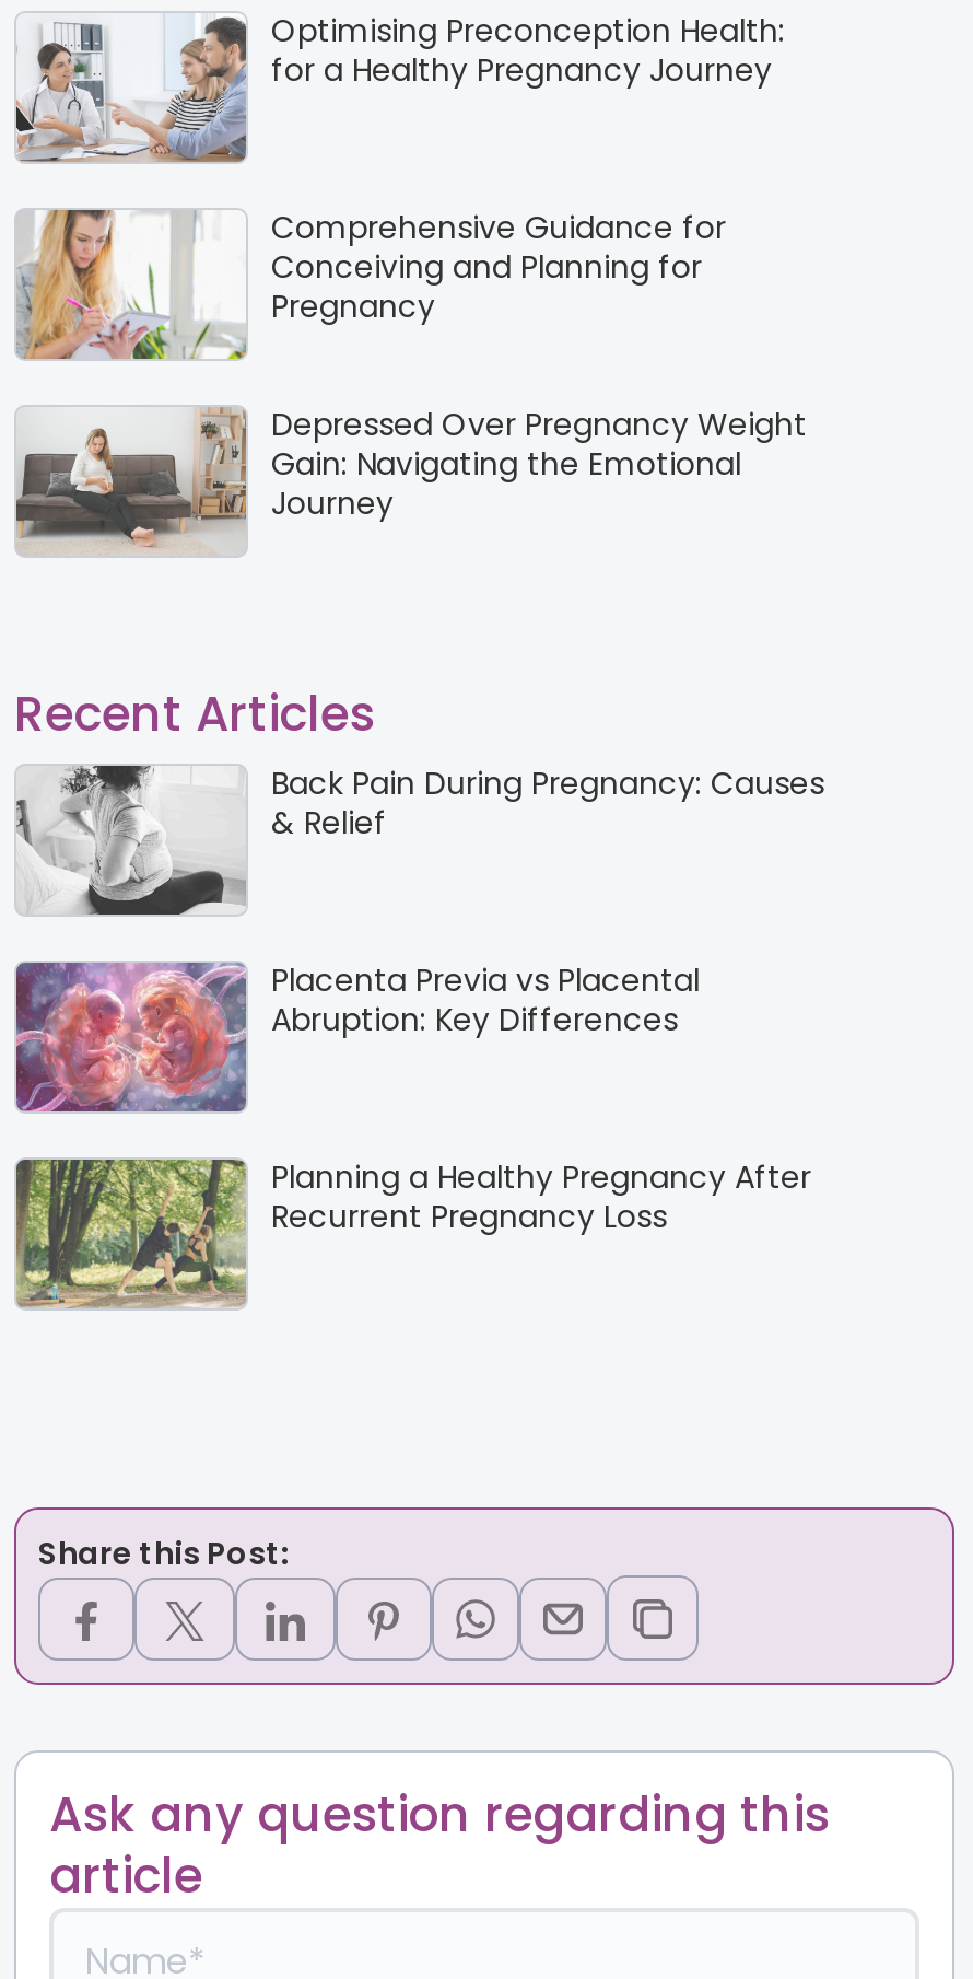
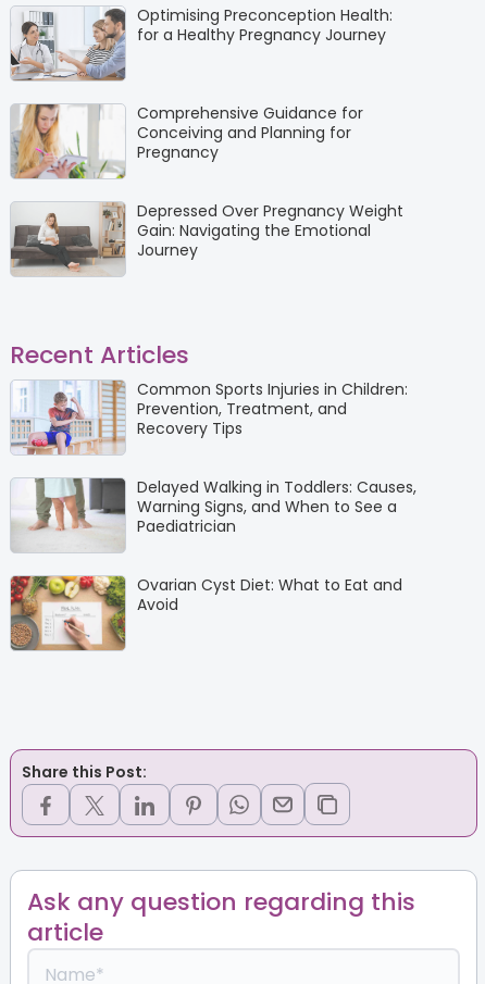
- [image]
- Back Pain During Pregnancy: Causes
- & Relief
+ [image]
+ Common Sports Injuries in Children:
+ Prevention, Treatment, and
+ Recovery Tips

- [image]
- Placenta Previa vs Placental
- Abruption: Key Differences
+ [image]
+ Delayed Walking in Toddlers: Causes,
+ Warning Signs, and When to See a
+ Paediatrician

- [image]
- Planning a Healthy Pregnancy After
- Recurrent Pregnancy Loss
+ [image]
+ Ovarian Cyst Diet: What to Eat and
+ Avoid
